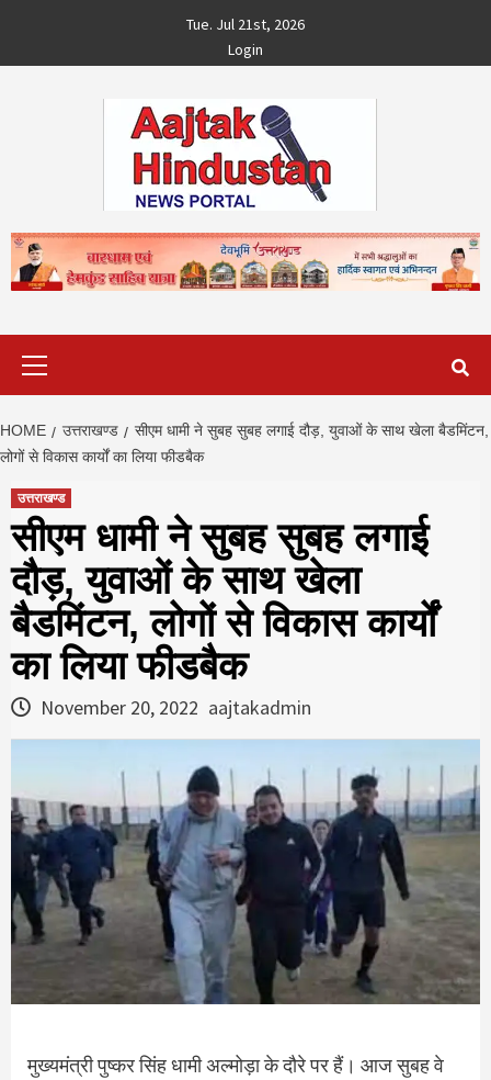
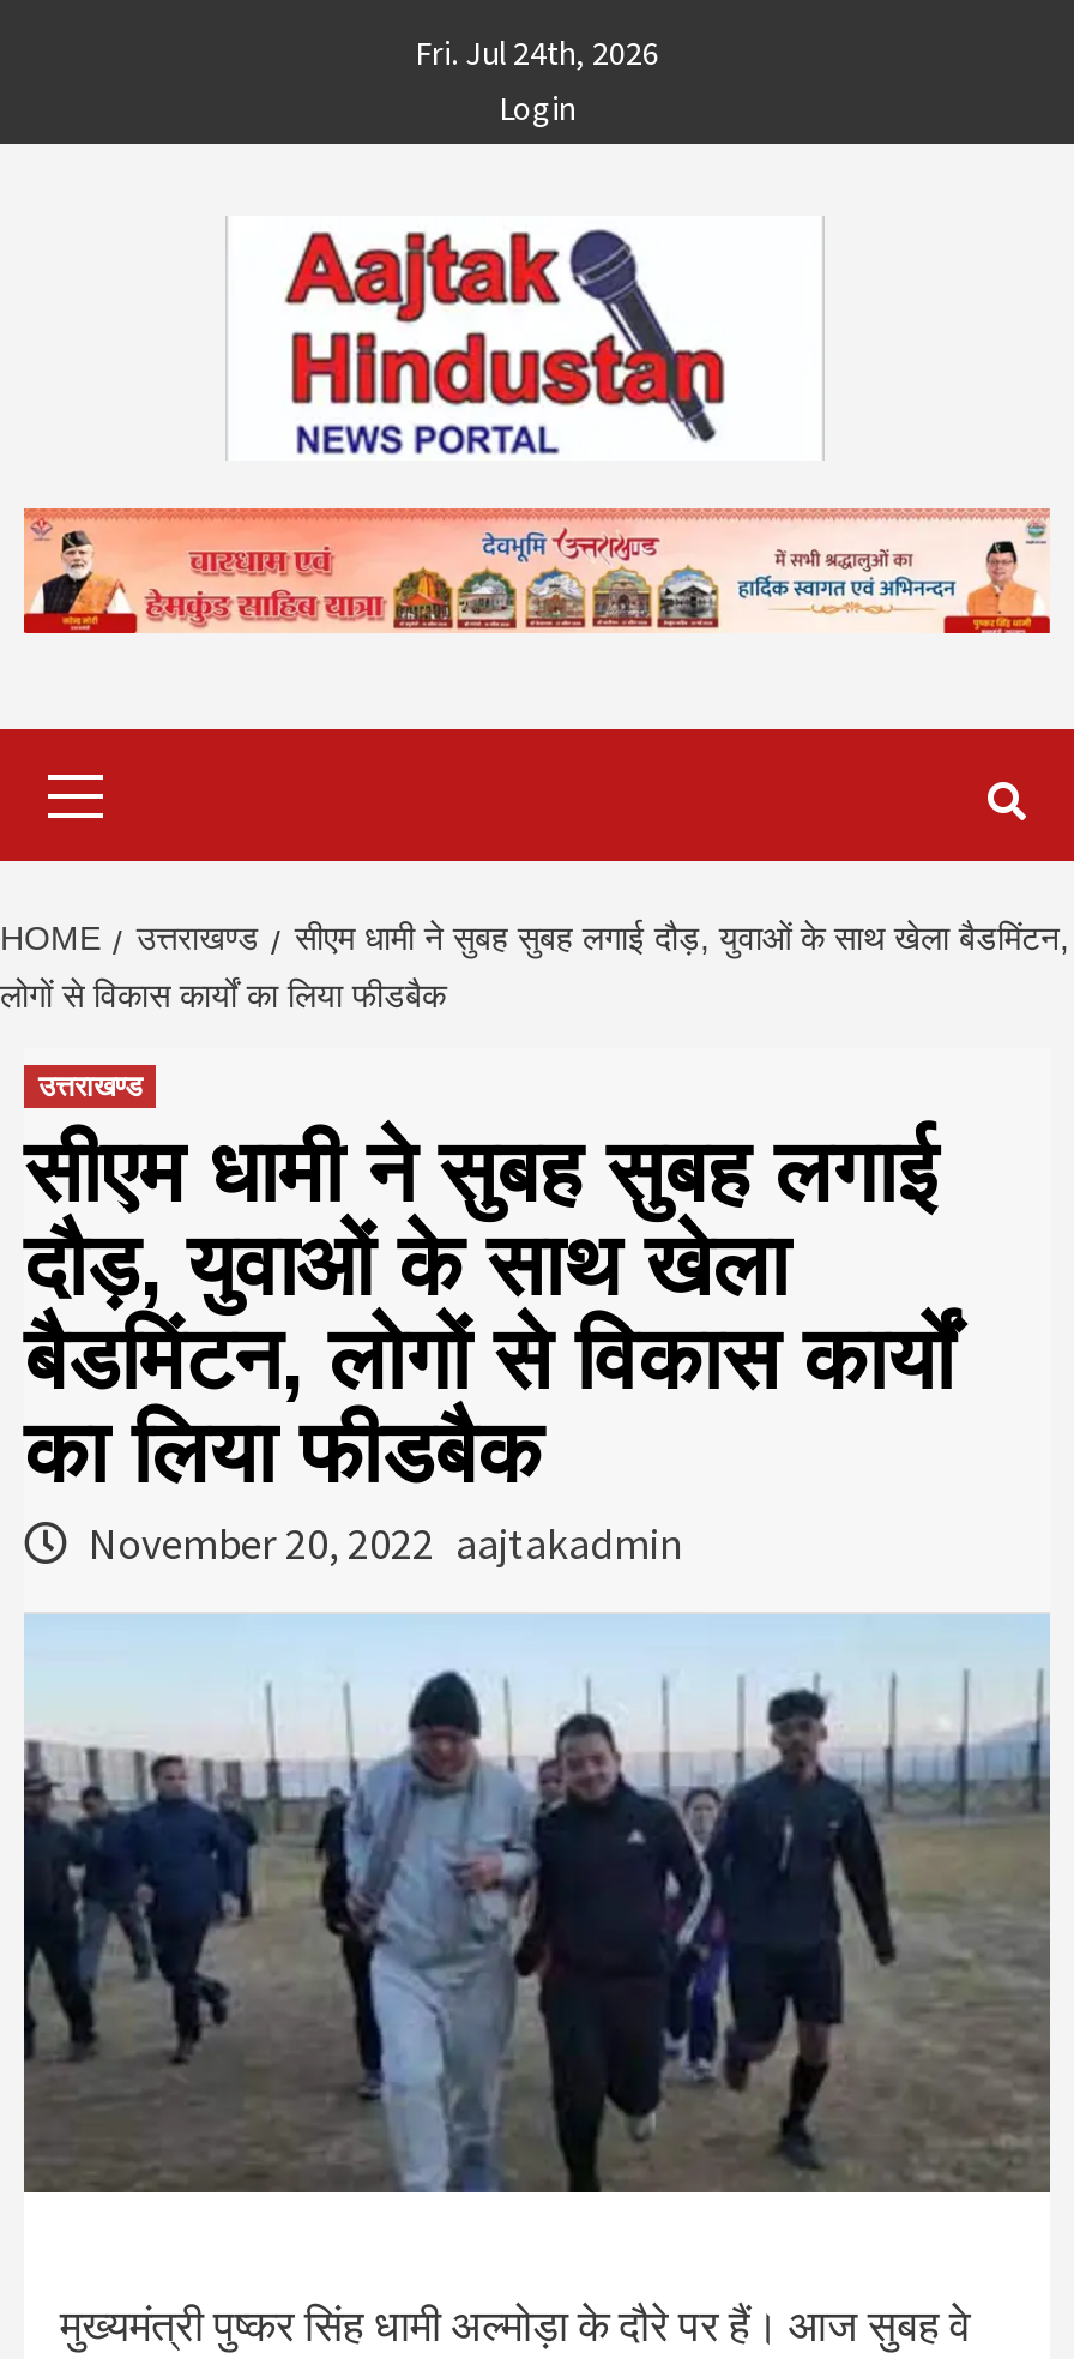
- Tue. Jul 21st, 2026
+ Fri. Jul 24th, 2026
